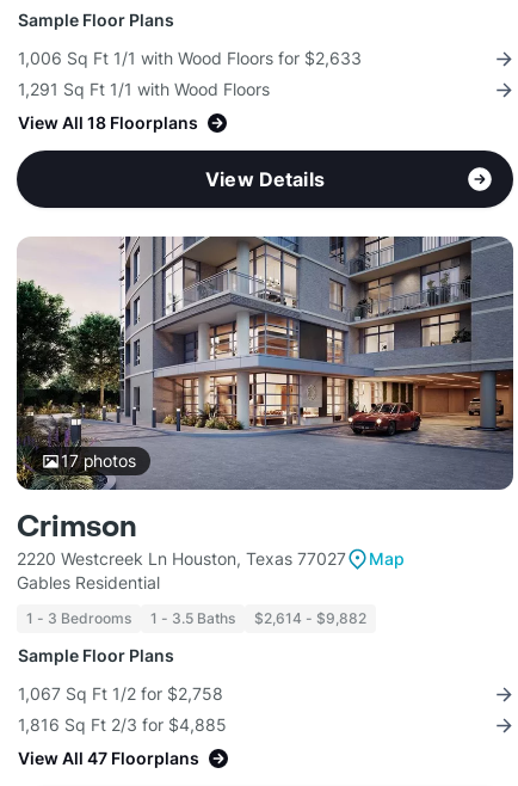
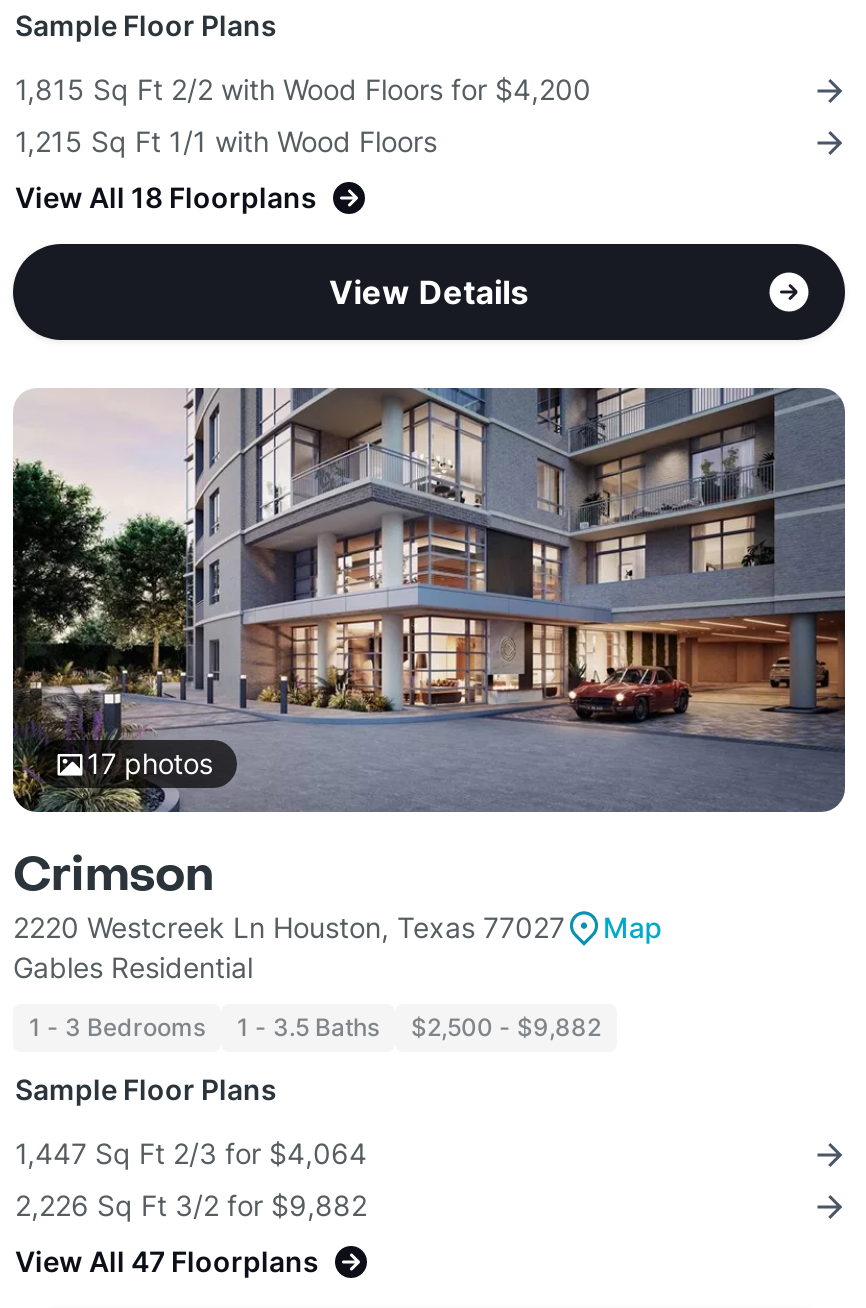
- 1,006 Sq Ft 1/1 with Wood Floors for $2,633
+ 1,815 Sq Ft 2/2 with Wood Floors for $4,200

- 1,291 Sq Ft 1/1 with Wood Floors
+ 1,215 Sq Ft 1/1 with Wood Floors

- 1 - 3 Bedrooms 1 - 3.5 Baths $2,614 - $9,882
+ 1 - 3 Bedrooms 1 - 3.5 Baths $2,500 - $9,882

- 1,067 Sq Ft 1/2 for $2,758
+ 1,447 Sq Ft 2/3 for $4,064

- 1,816 Sq Ft 2/3 for $4,885
+ 2,226 Sq Ft 3/2 for $9,882
